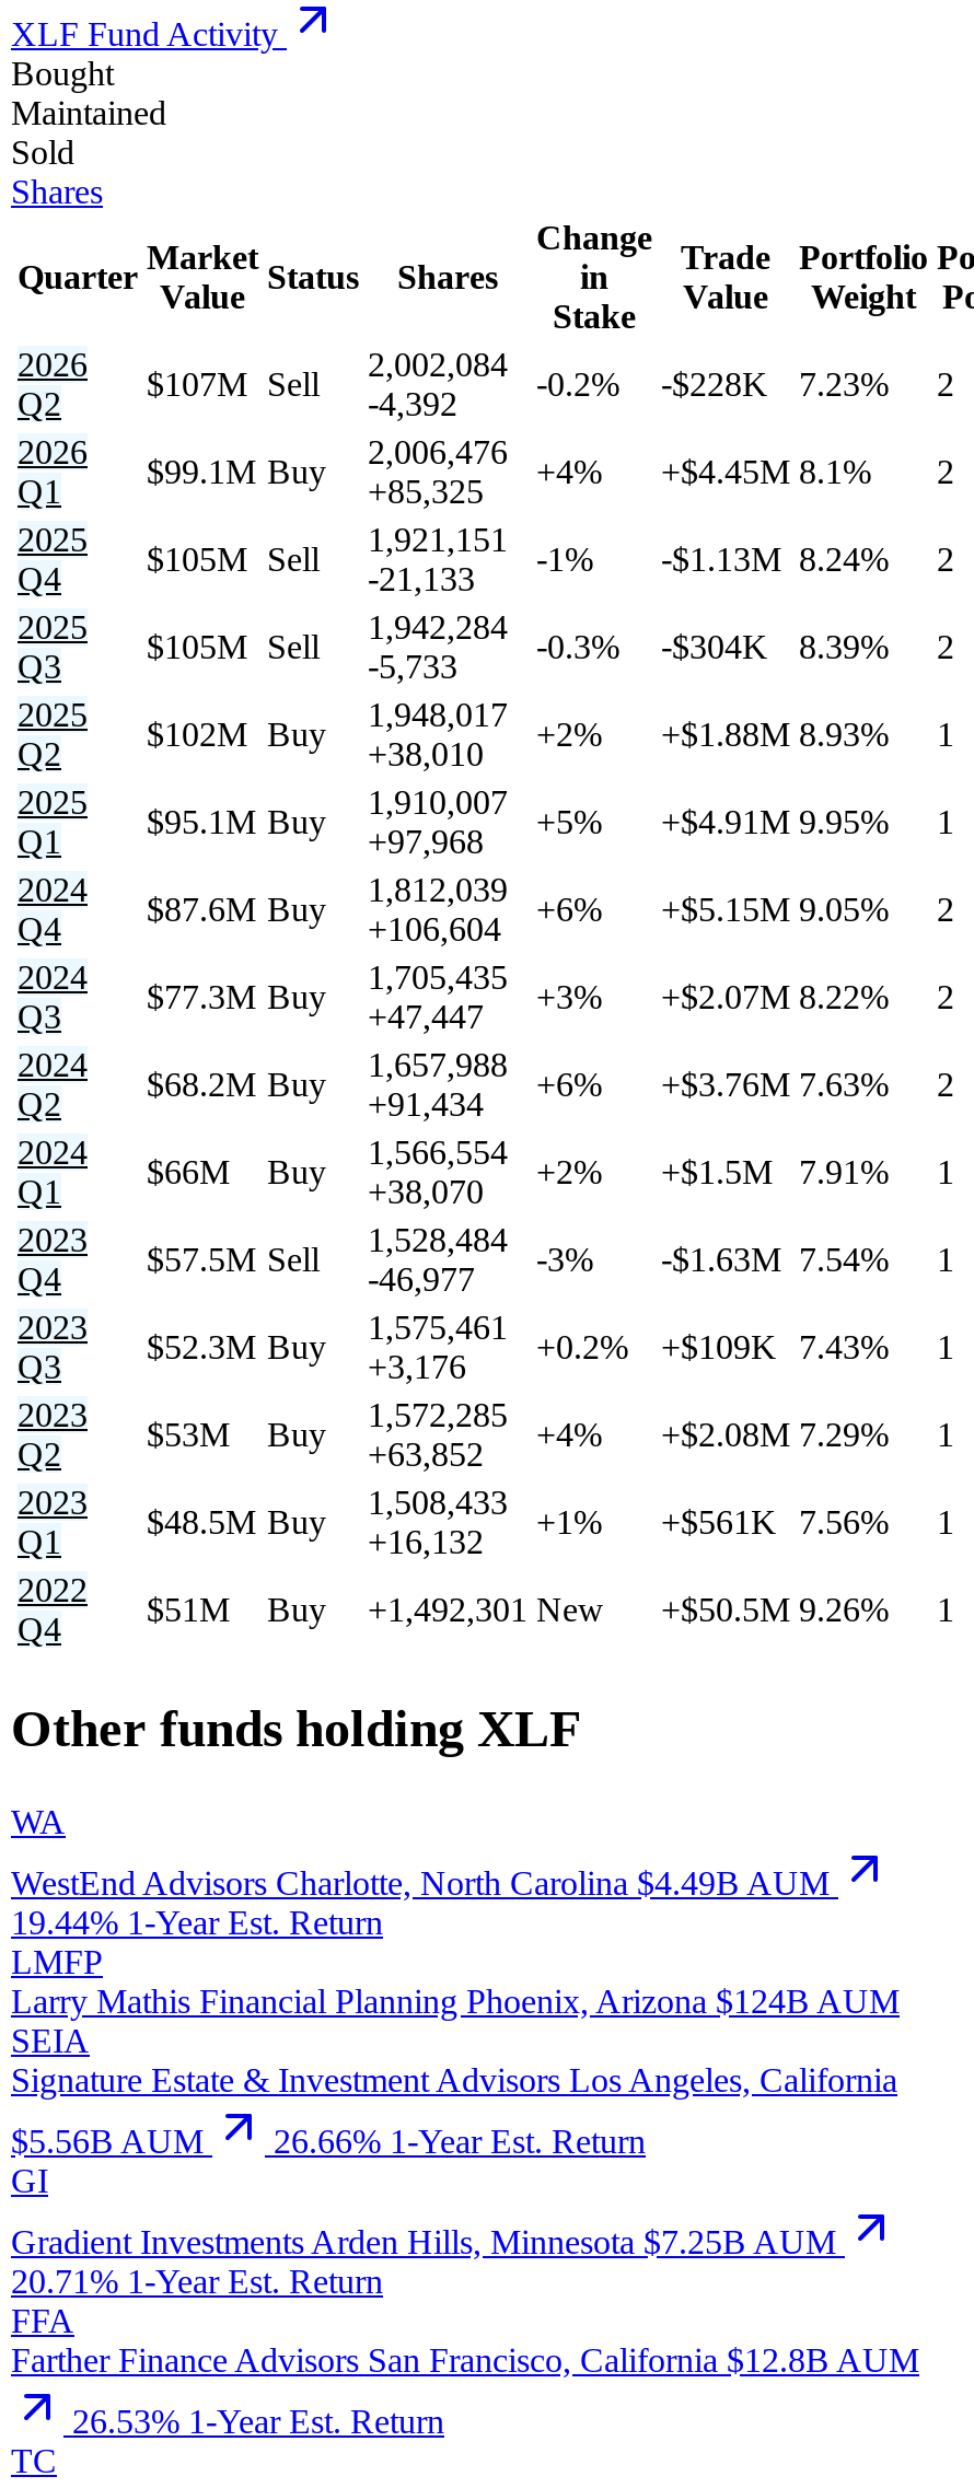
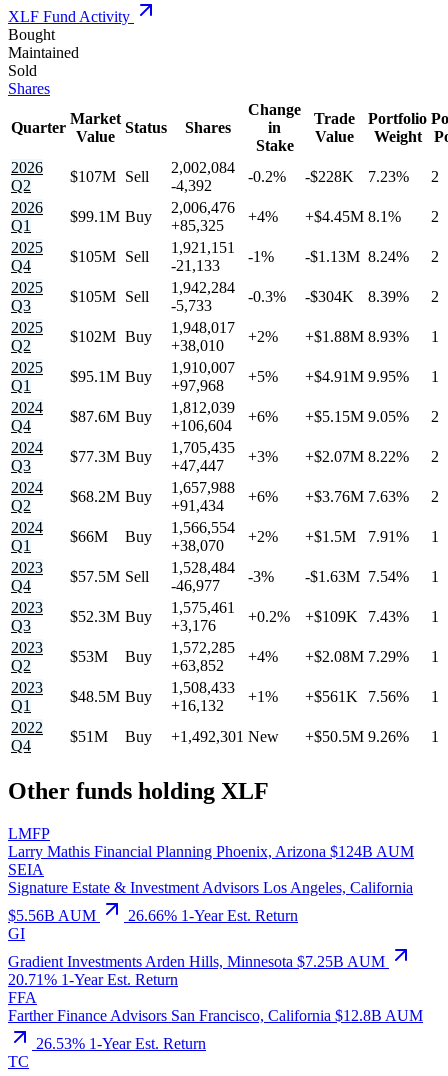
- WA
- WestEnd Advisors Charlotte, North Carolina $4.49B AUM
- 19.44% 1-Year Est. Return
